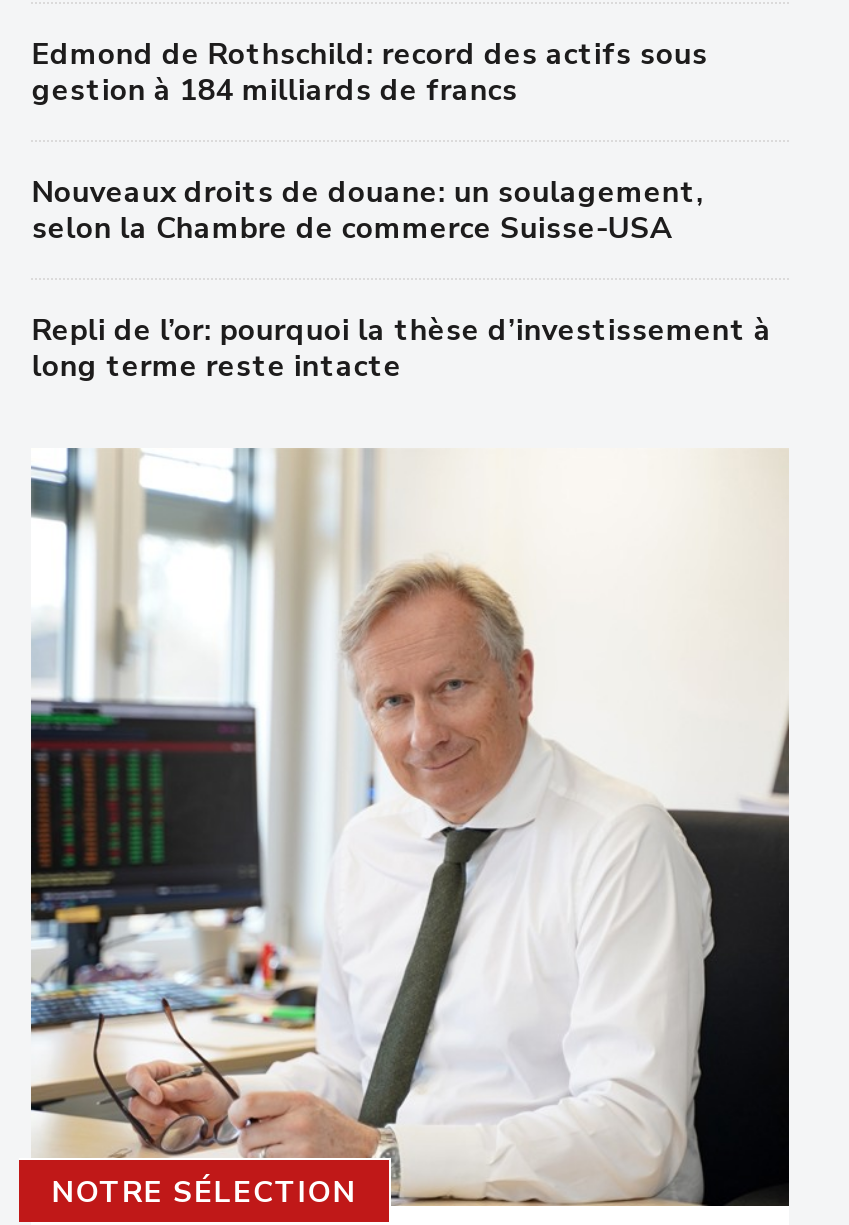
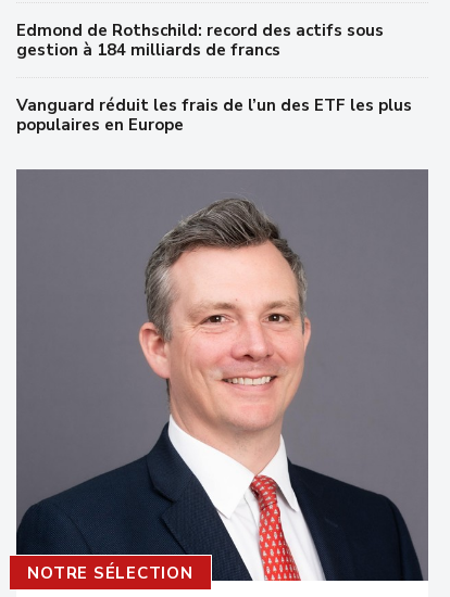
- Nouveaux droits de douane: un soulagement,
- selon la Chambre de commerce Suisse-USA
- Repli de l’or: pourquoi la thèse d’investissement à
- long terme reste intacte
+ Vanguard réduit les frais de l’un des ETF les plus
+ populaires en Europe

- [image]
+ [image]
